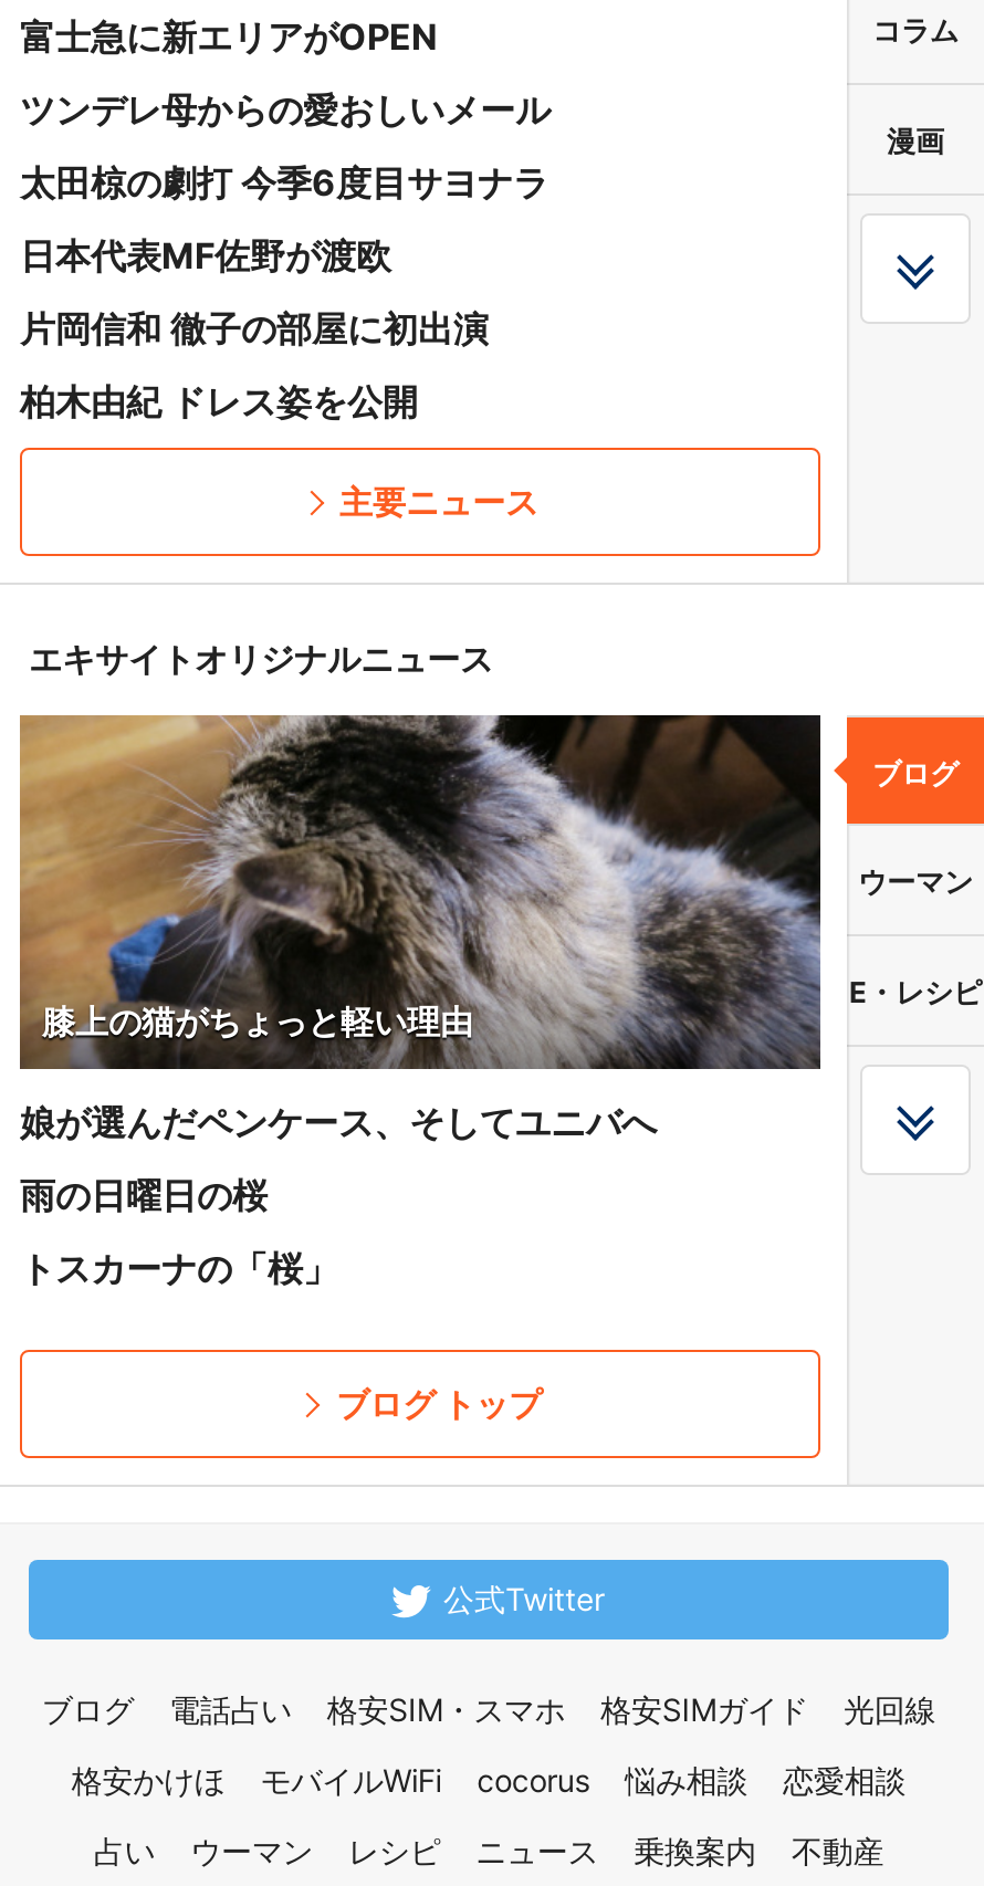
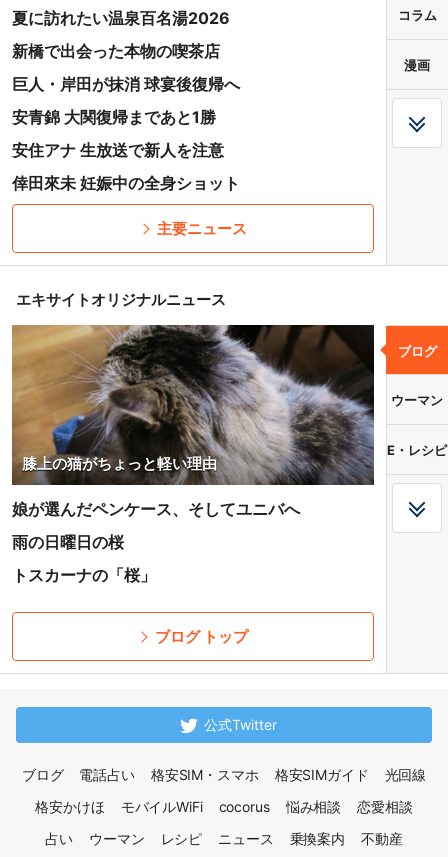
- 富士急に新エリアがOPEN
+ 夏に訪れたい温泉百名湯2026

- ツンデレ母からの愛おしいメール
+ 新橋で出会った本物の喫茶店

- 太田椋の劇打 今季6度目サヨナラ
+ 巨人・岸田が抹消 球宴後復帰へ

- 日本代表MF佐野が渡欧
+ 安青錦 大関復帰まであと1勝

- 片岡信和 徹子の部屋に初出演
+ 安住アナ 生放送で新人を注意

- 柏木由紀 ドレス姿を公開
+ 倖田來未 妊娠中の全身ショット
